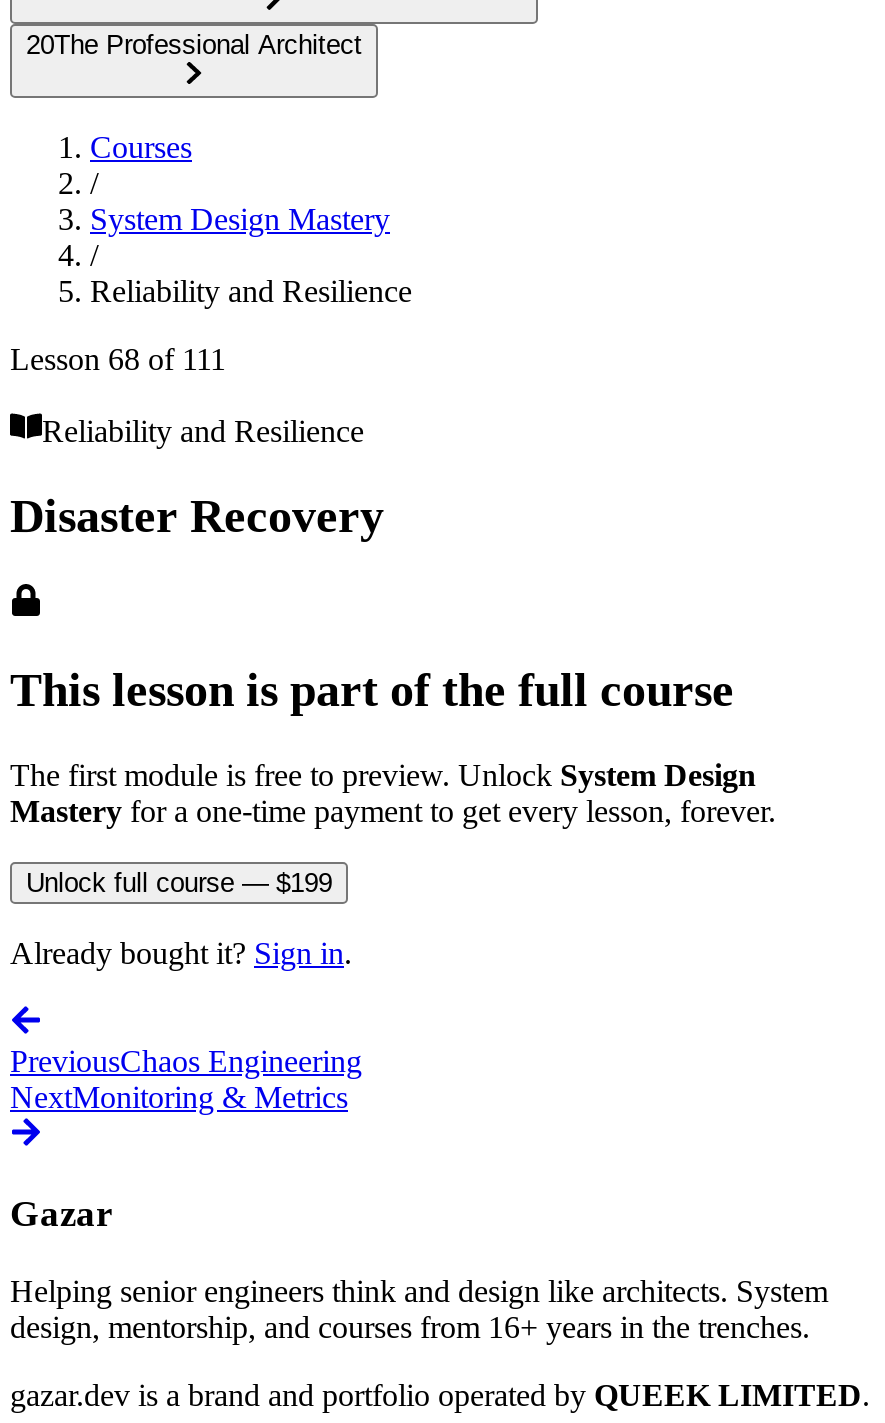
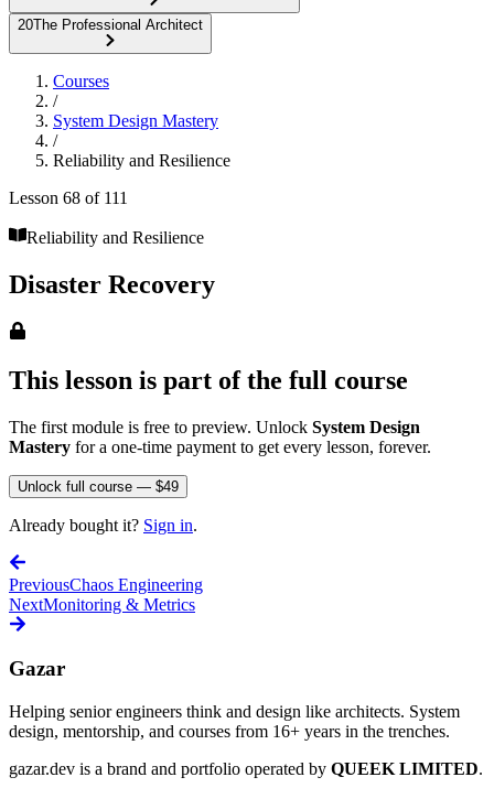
- Unlock full course — $199
+ Unlock full course — $49
